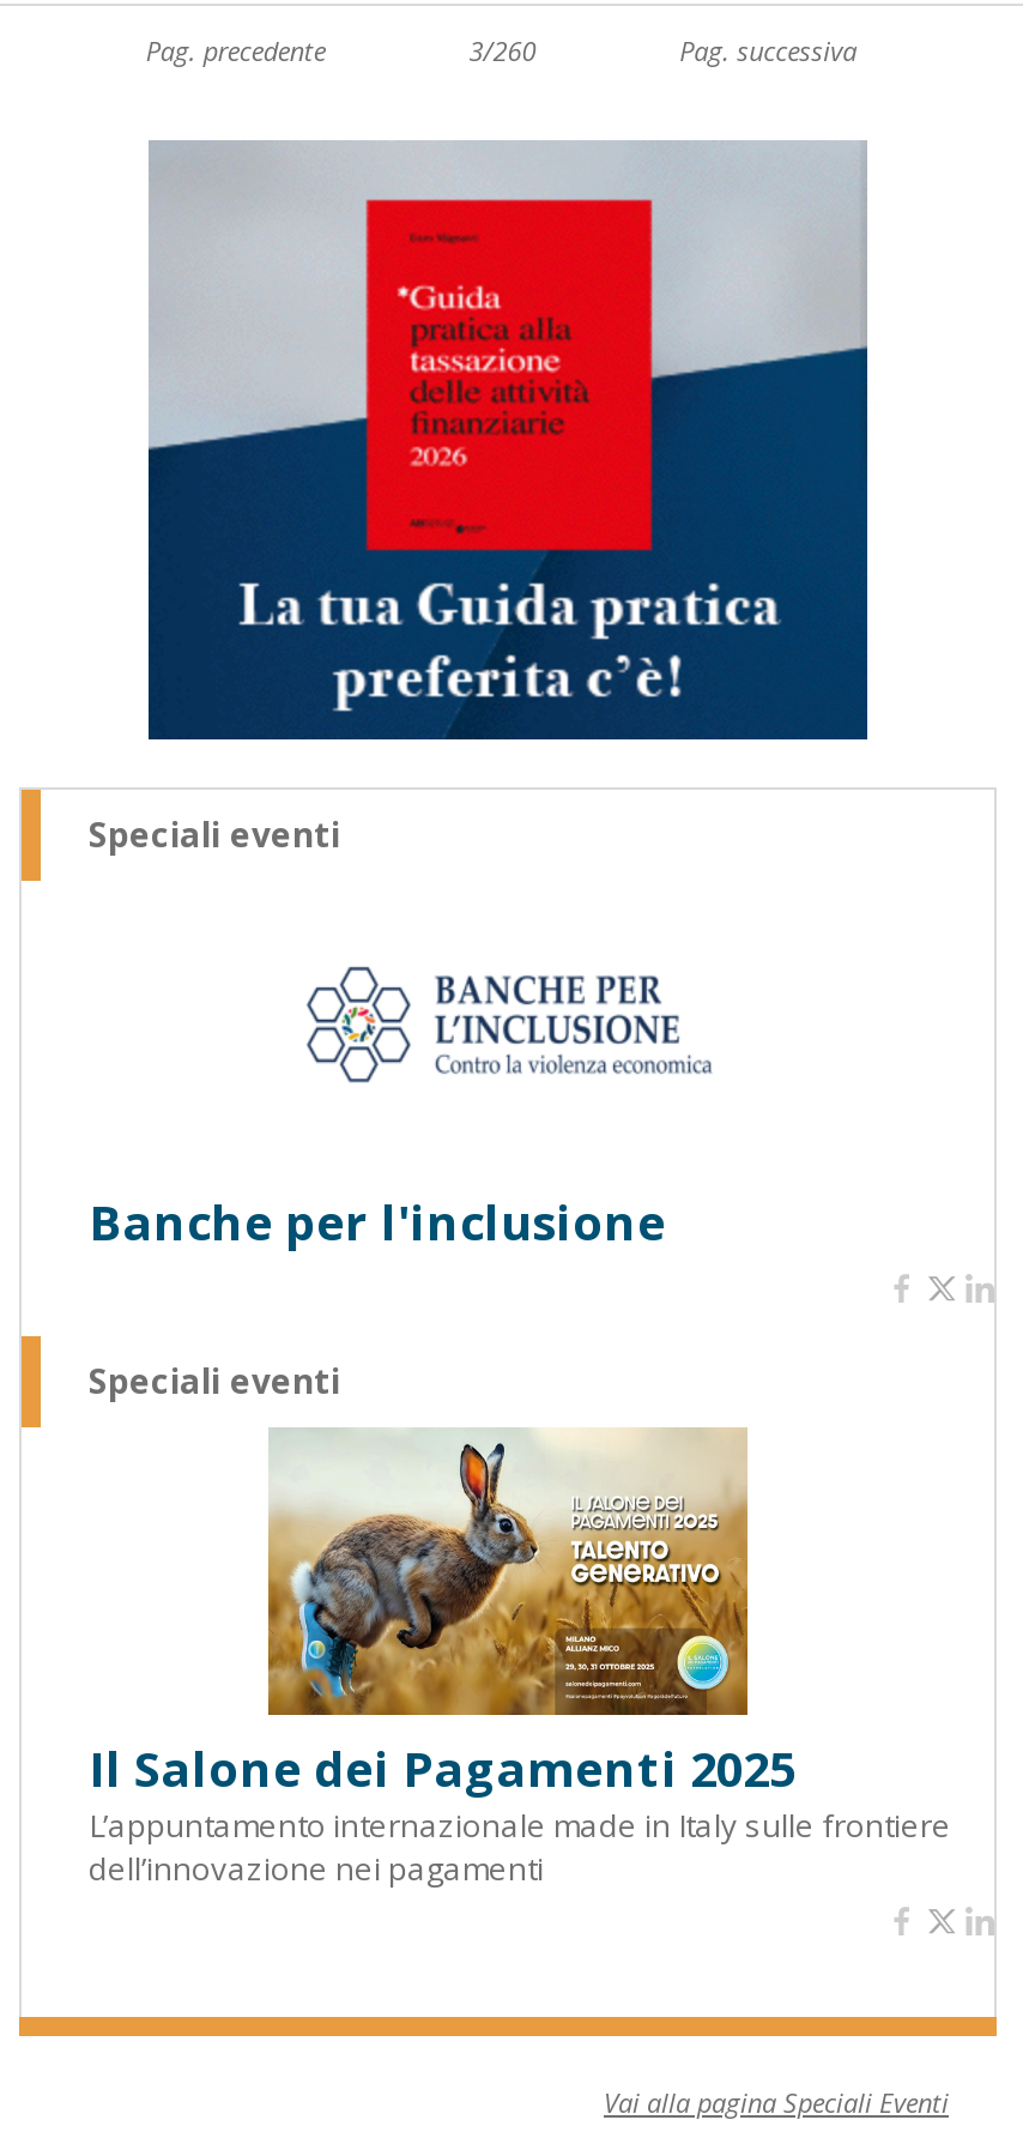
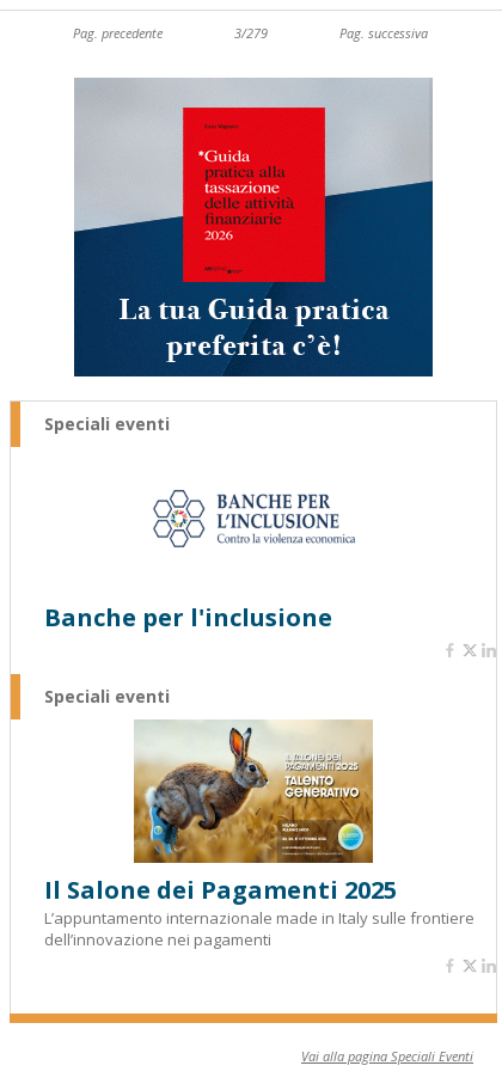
- 3/260
+ 3/279
